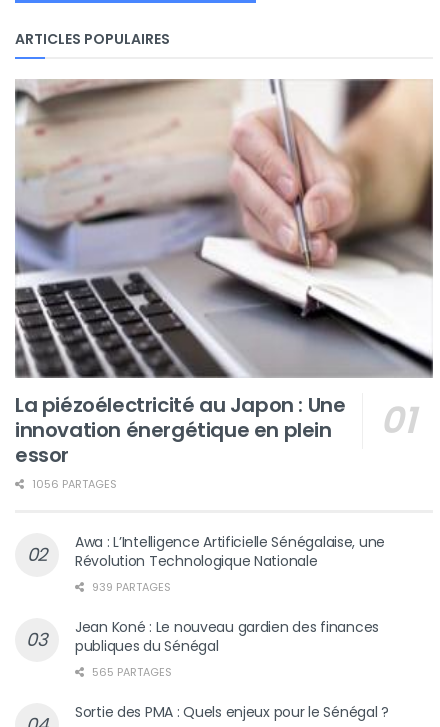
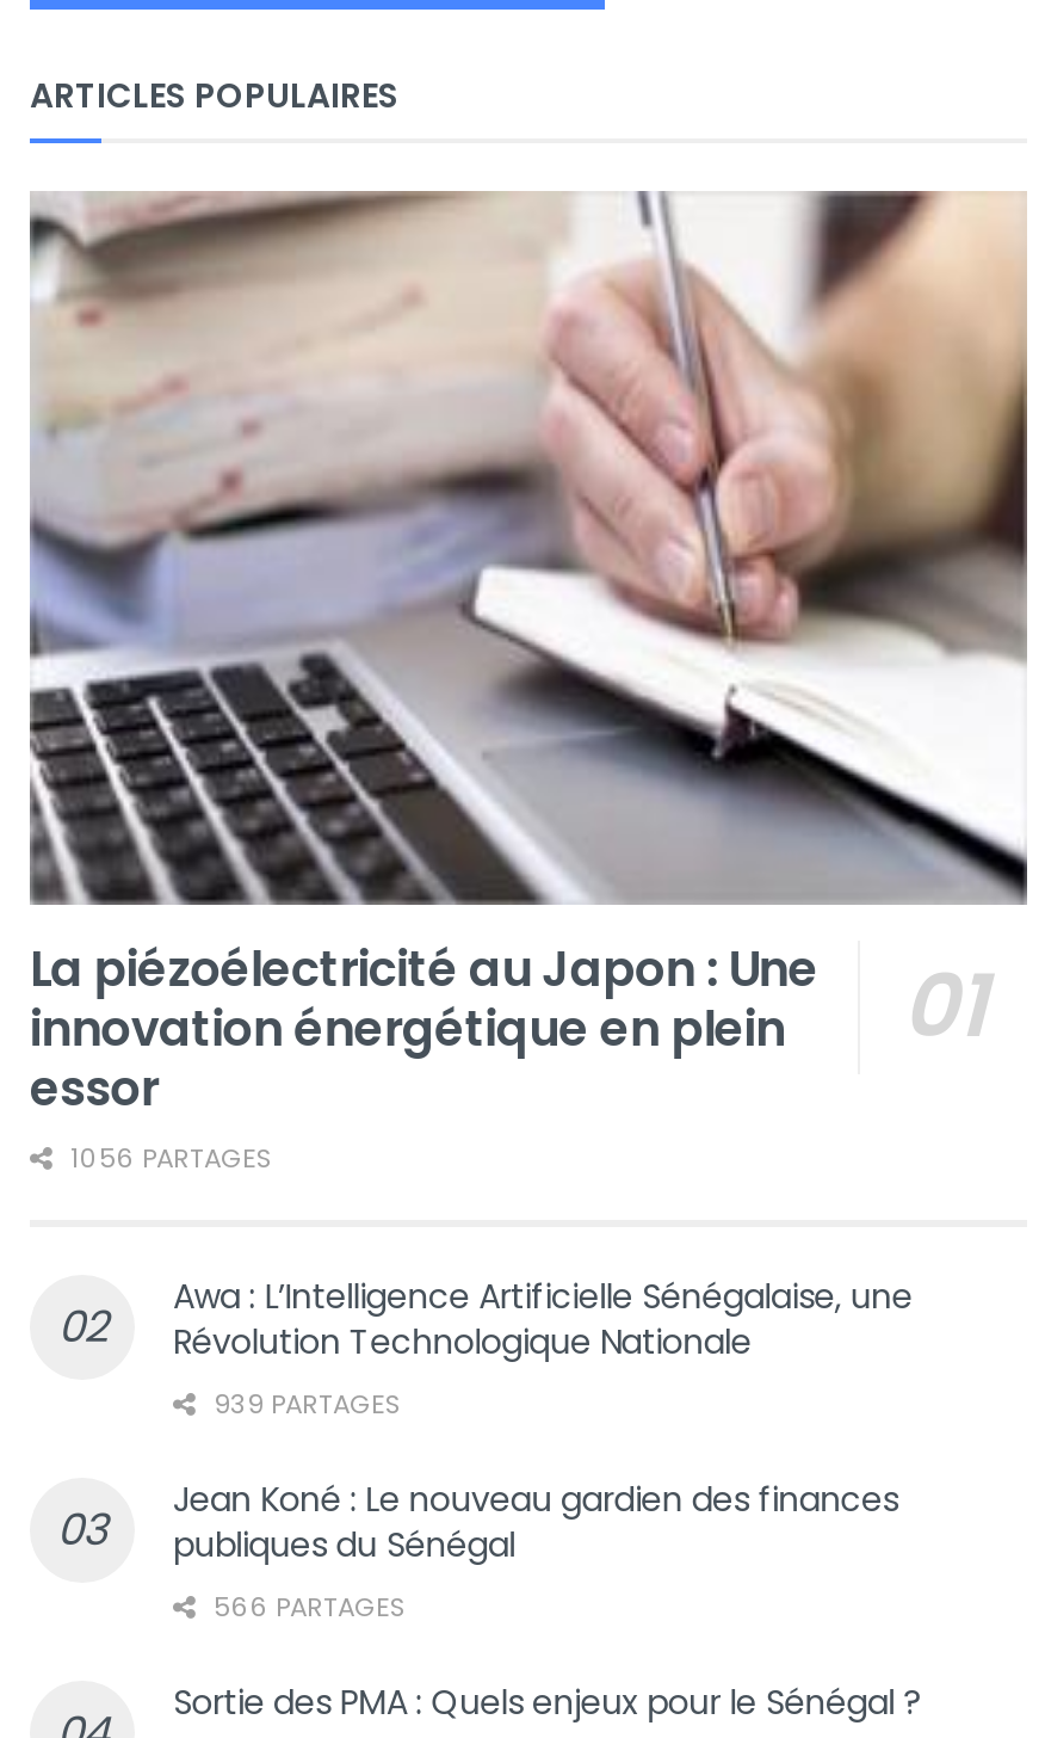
- 565 PARTAGES
+ 566 PARTAGES
